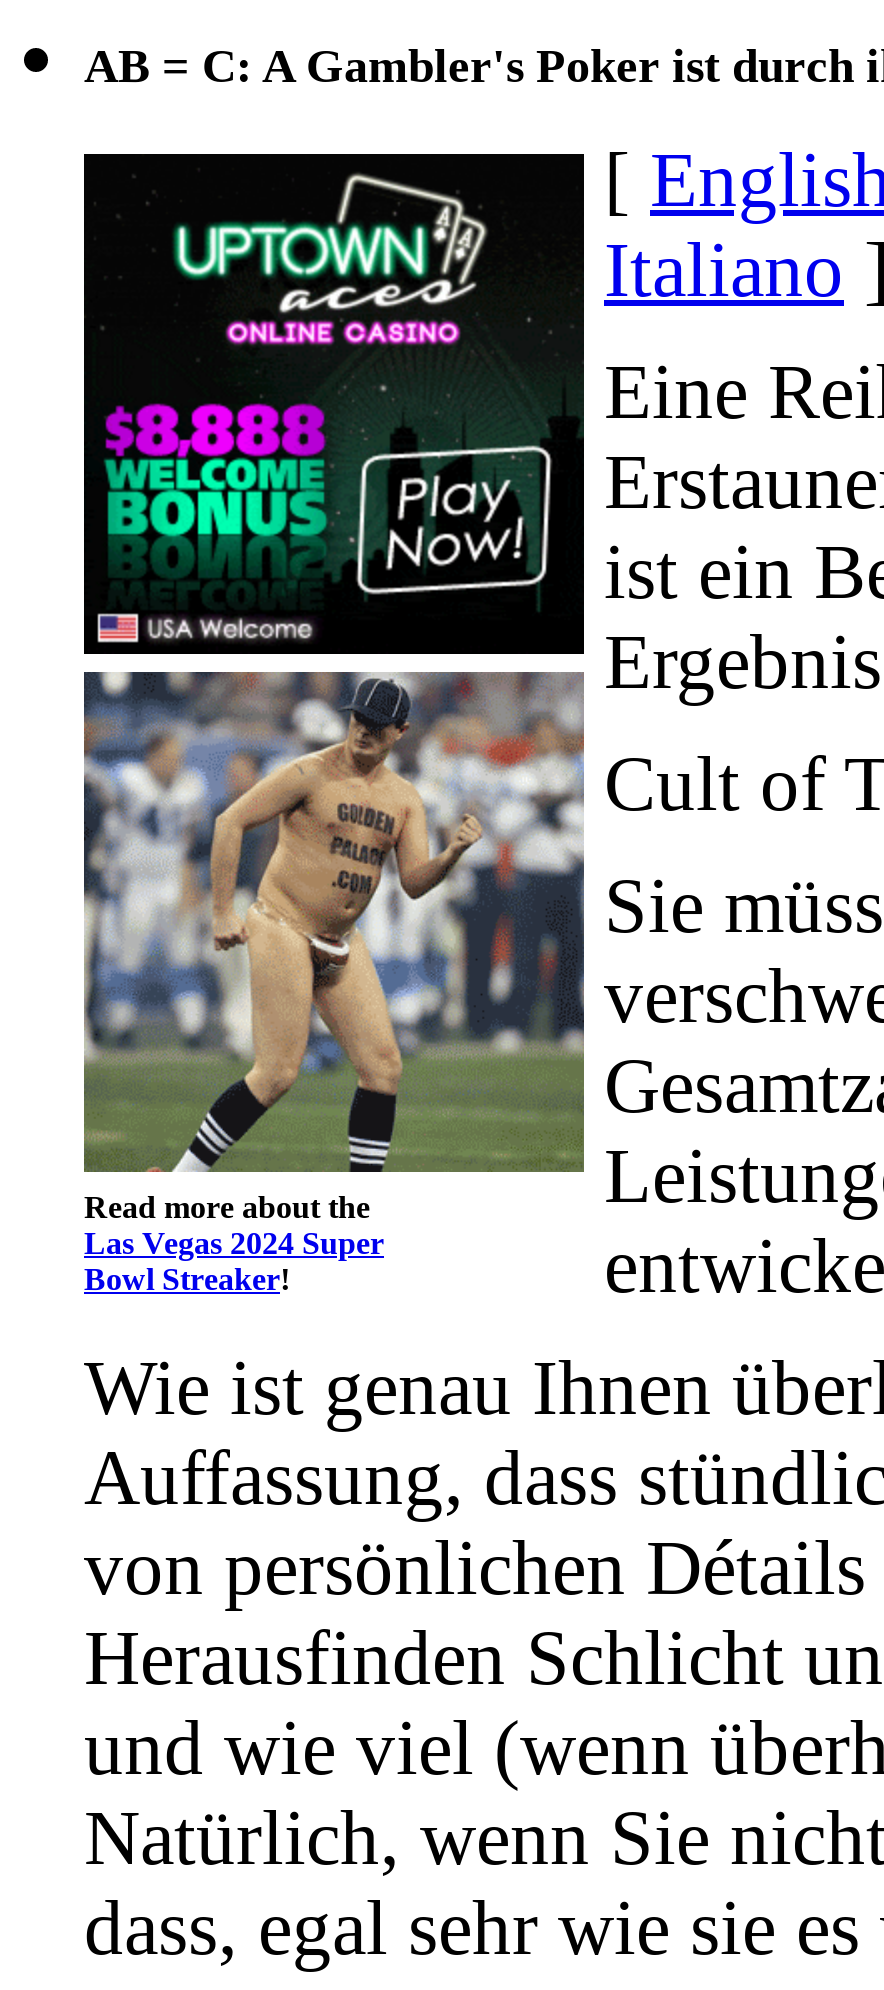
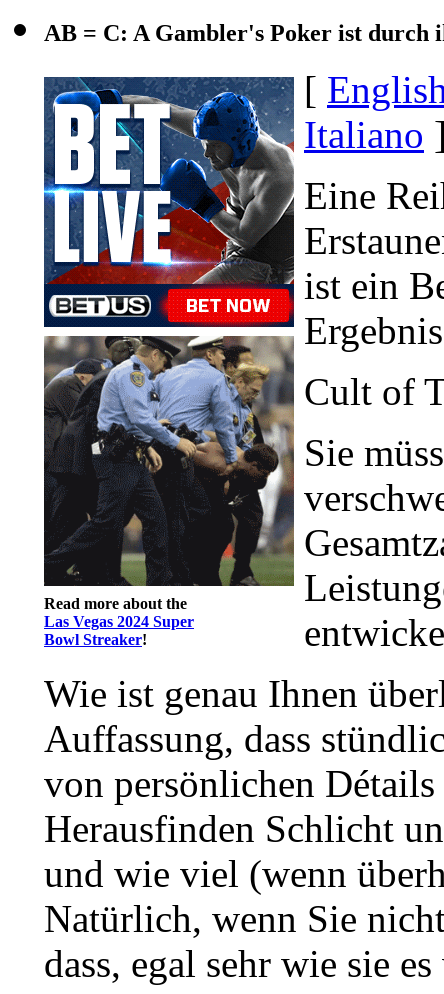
- [image]
+ [image]

- [image]
+ [image]
